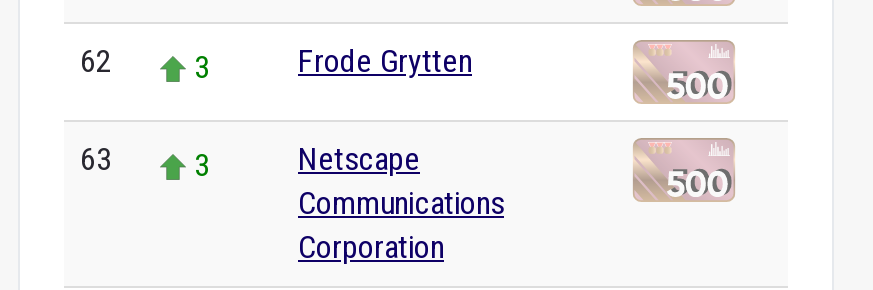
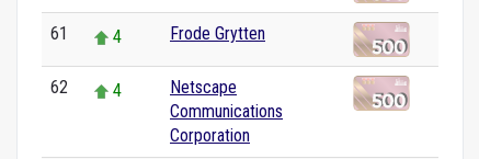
- 62
+ 61

- 3
+ 4

- 63
+ 62

- 3
+ 4
